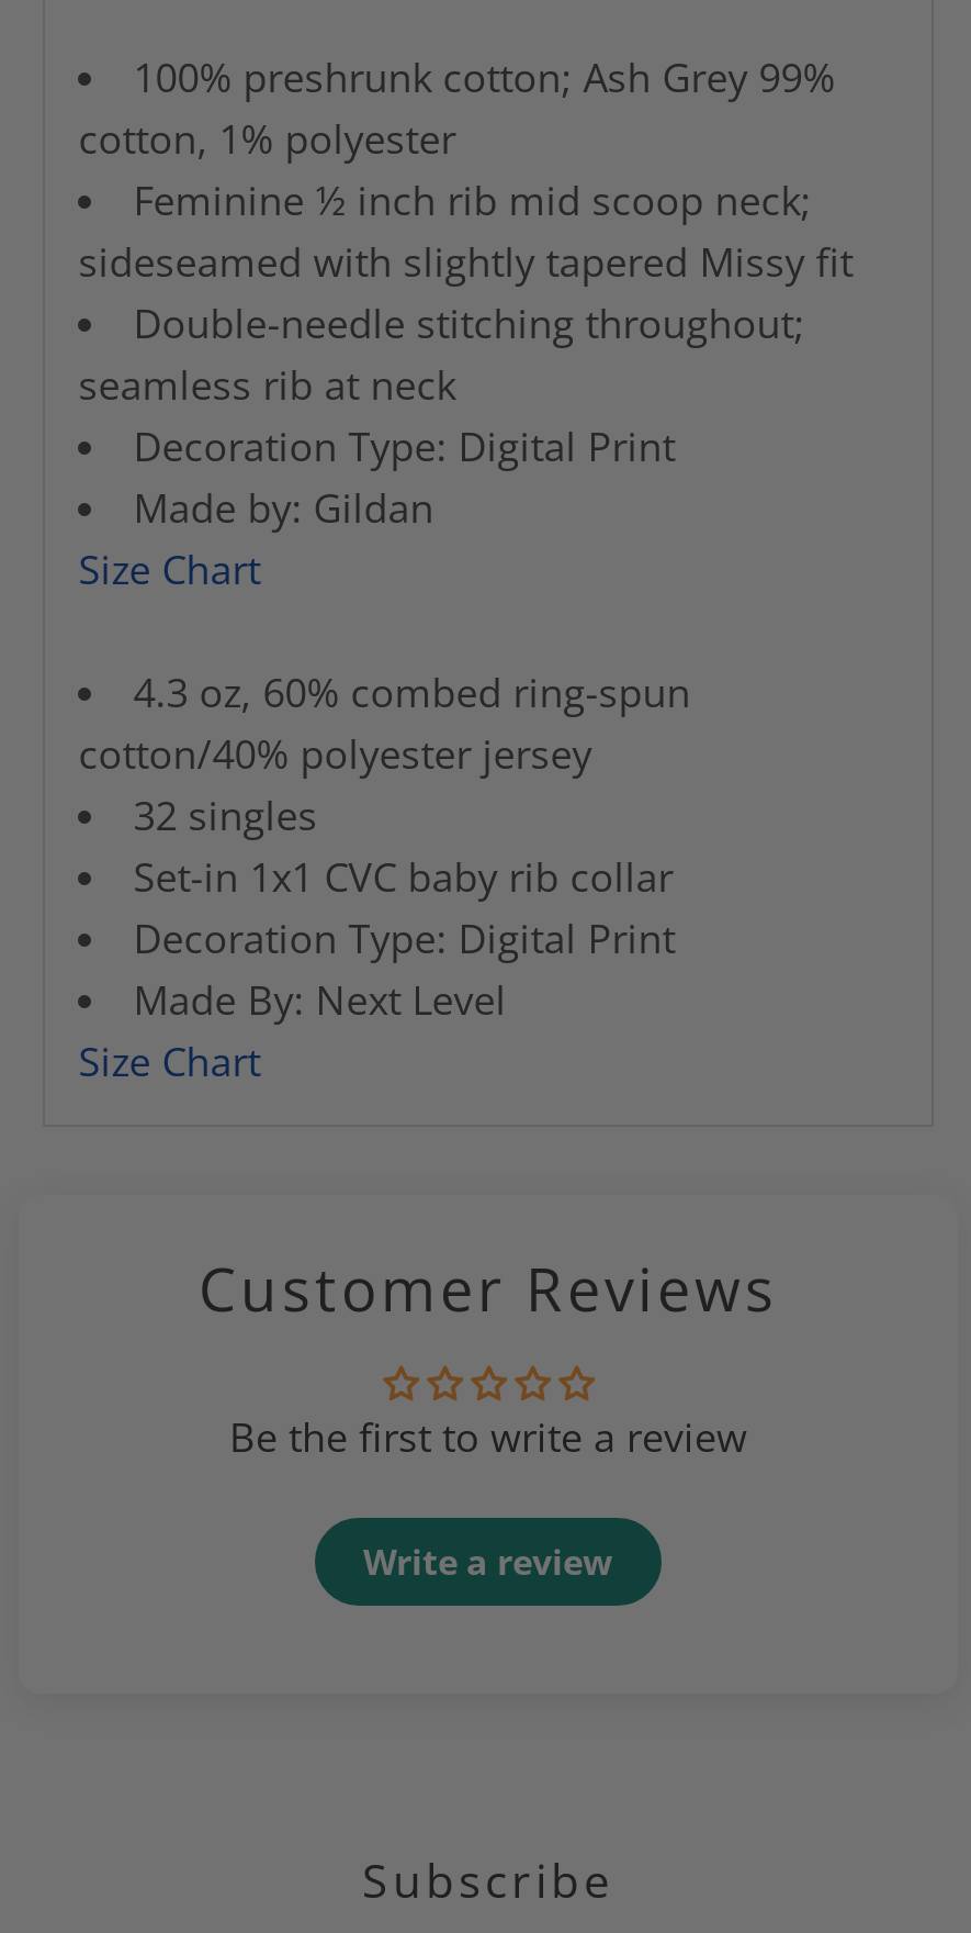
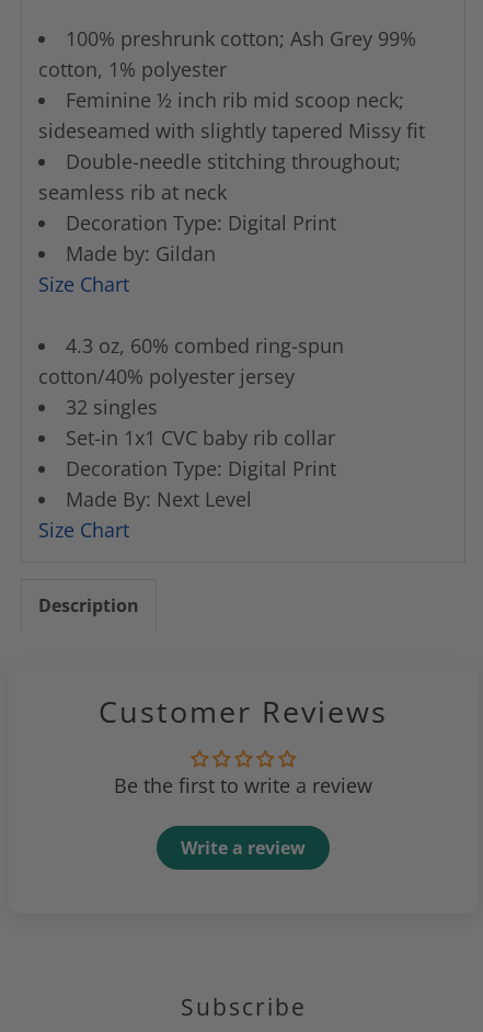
+ Description
